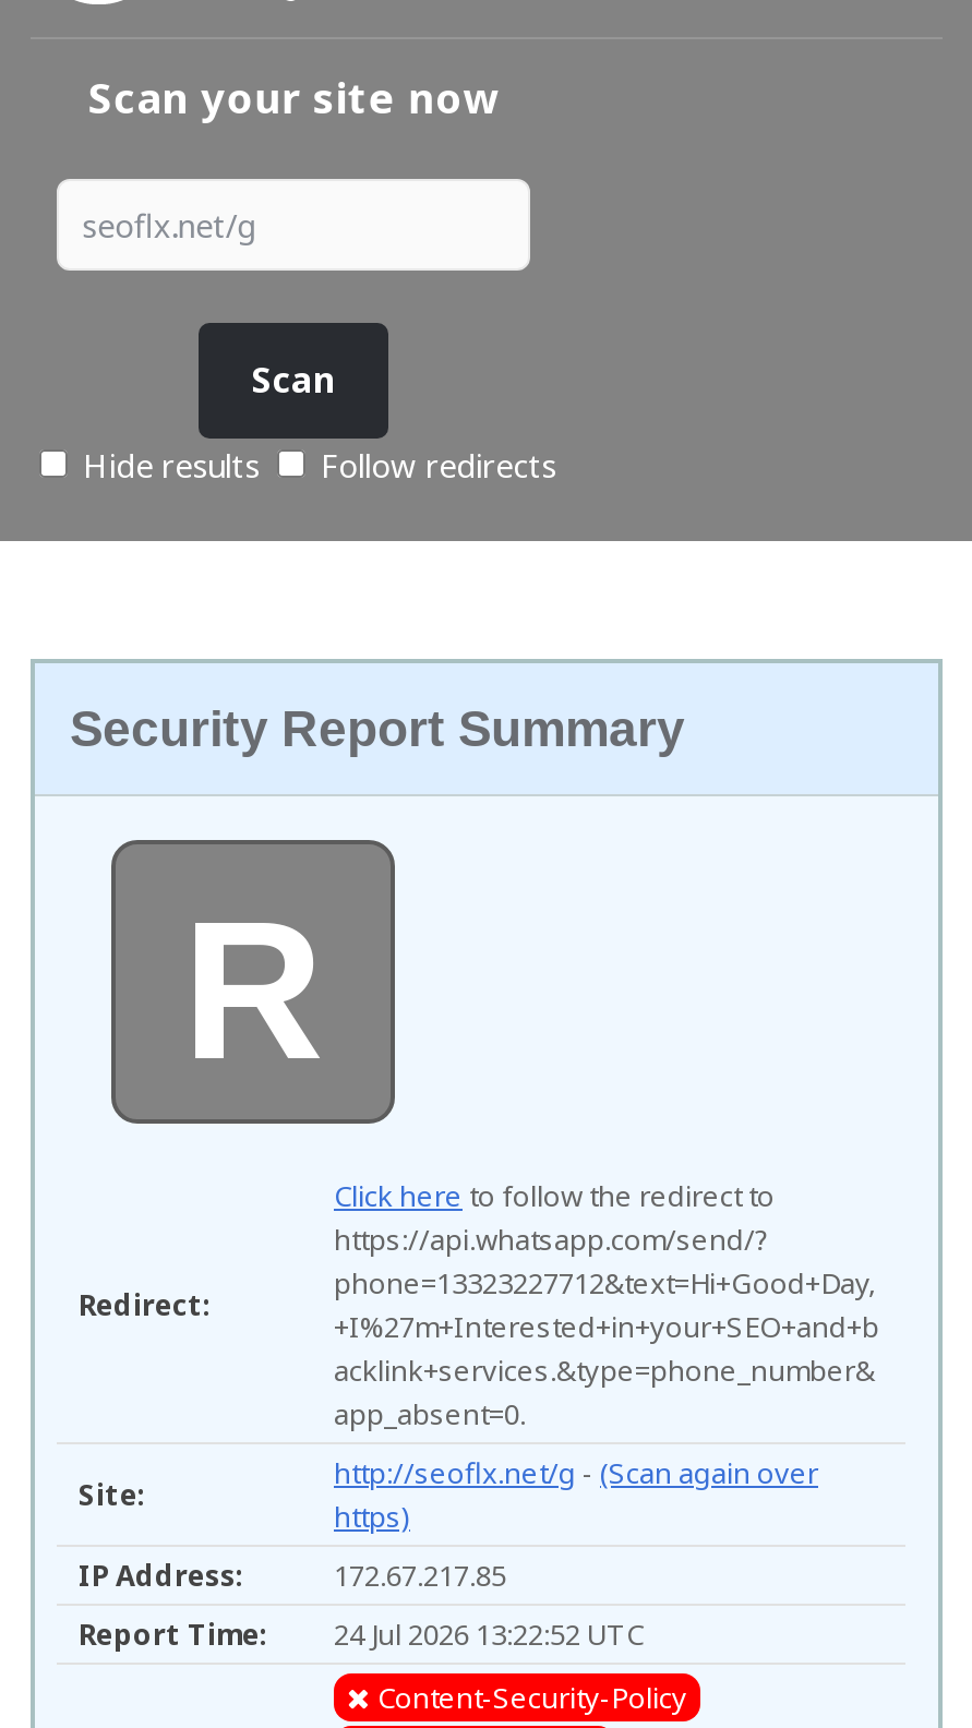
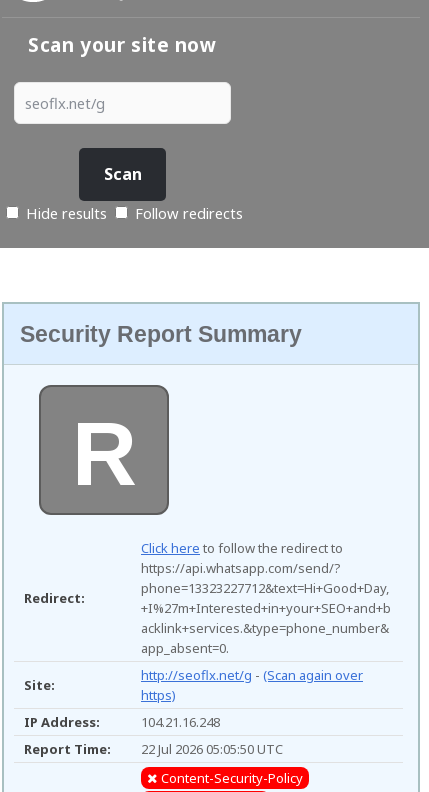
- 172.67.217.85
+ 104.21.16.248

- Report Time: 24 Jul 2026 13:22:52 UTC
+ Report Time: 22 Jul 2026 05:05:50 UTC
